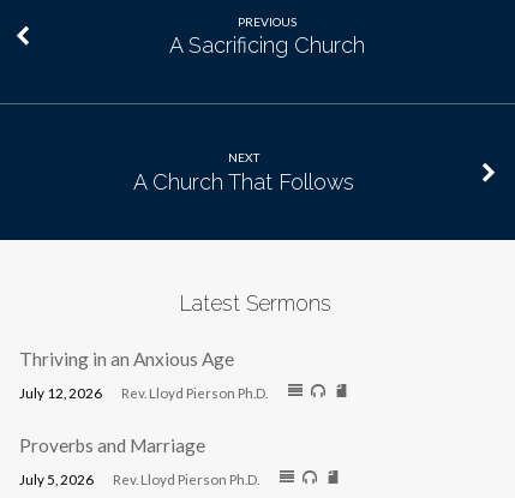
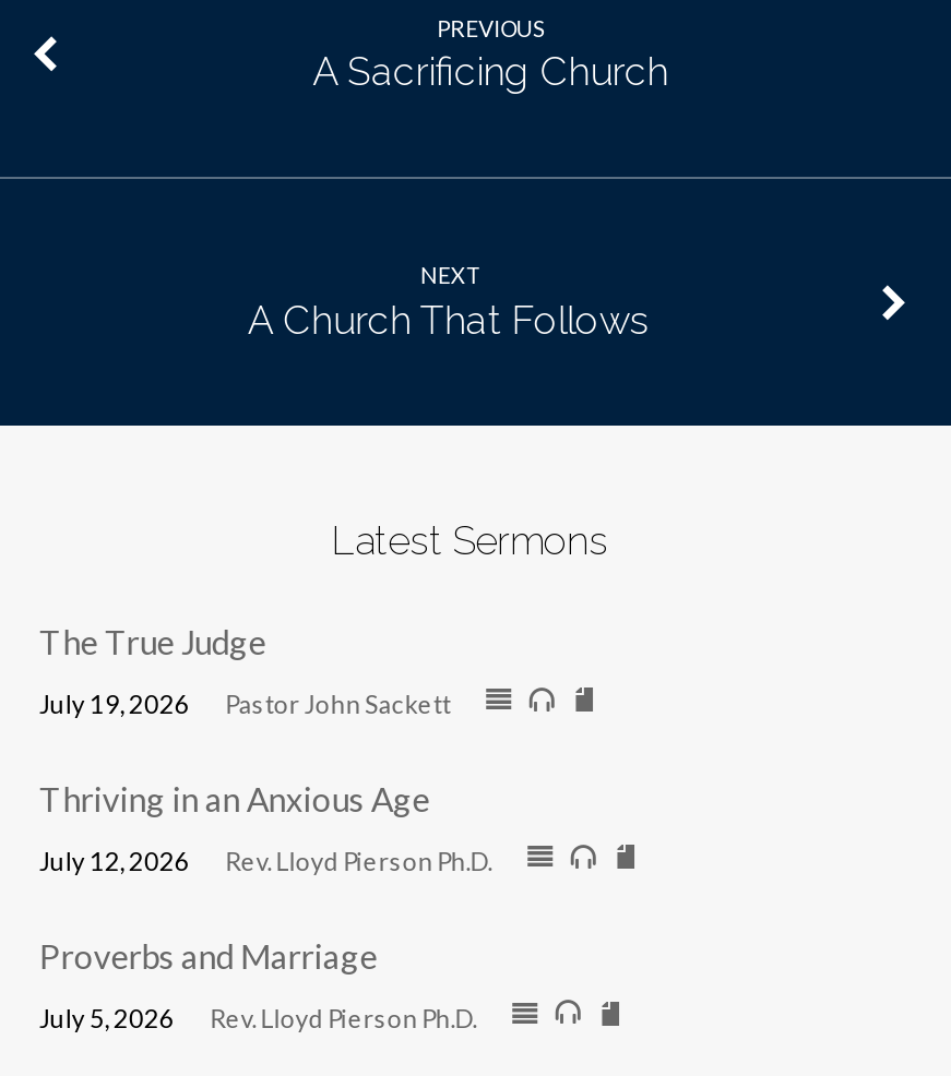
+ The True Judge
+ July 19, 2026
+ Pastor John Sackett
